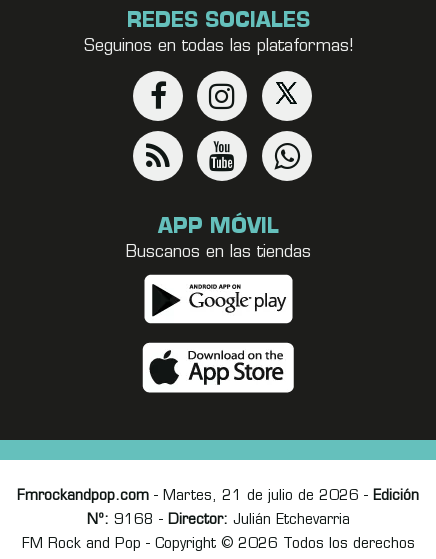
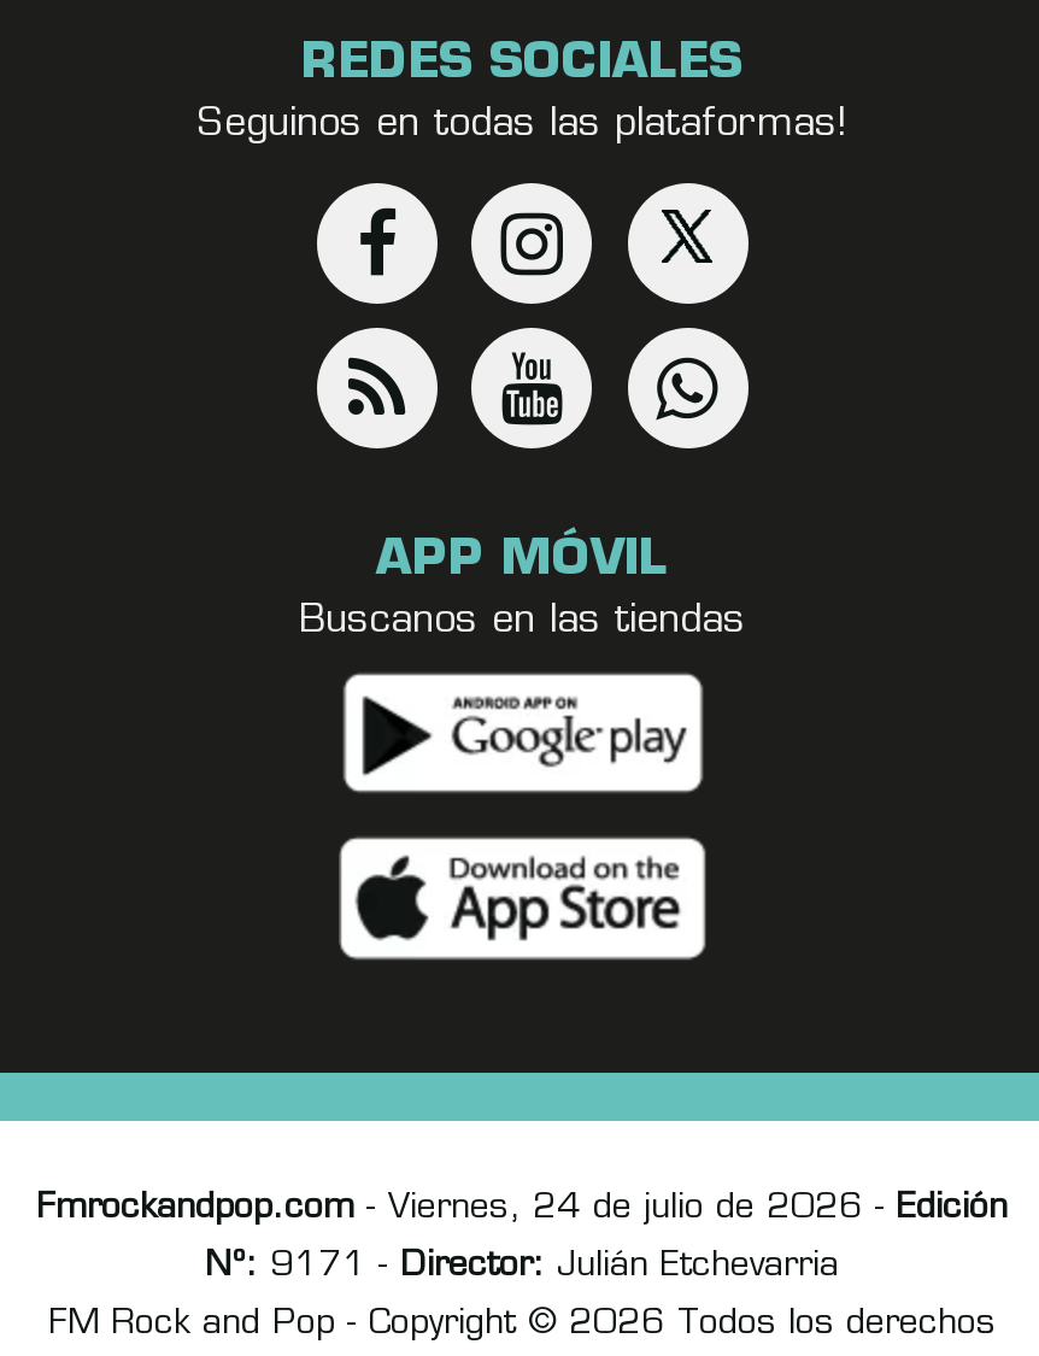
- Fmrockandpop.com - Martes, 21 de julio de 2026 - Edición
+ Fmrockandpop.com - Viernes, 24 de julio de 2026 - Edición

- Nº: 9168 - Director: Julián Etchevarria
+ Nº: 9171 - Director: Julián Etchevarria
